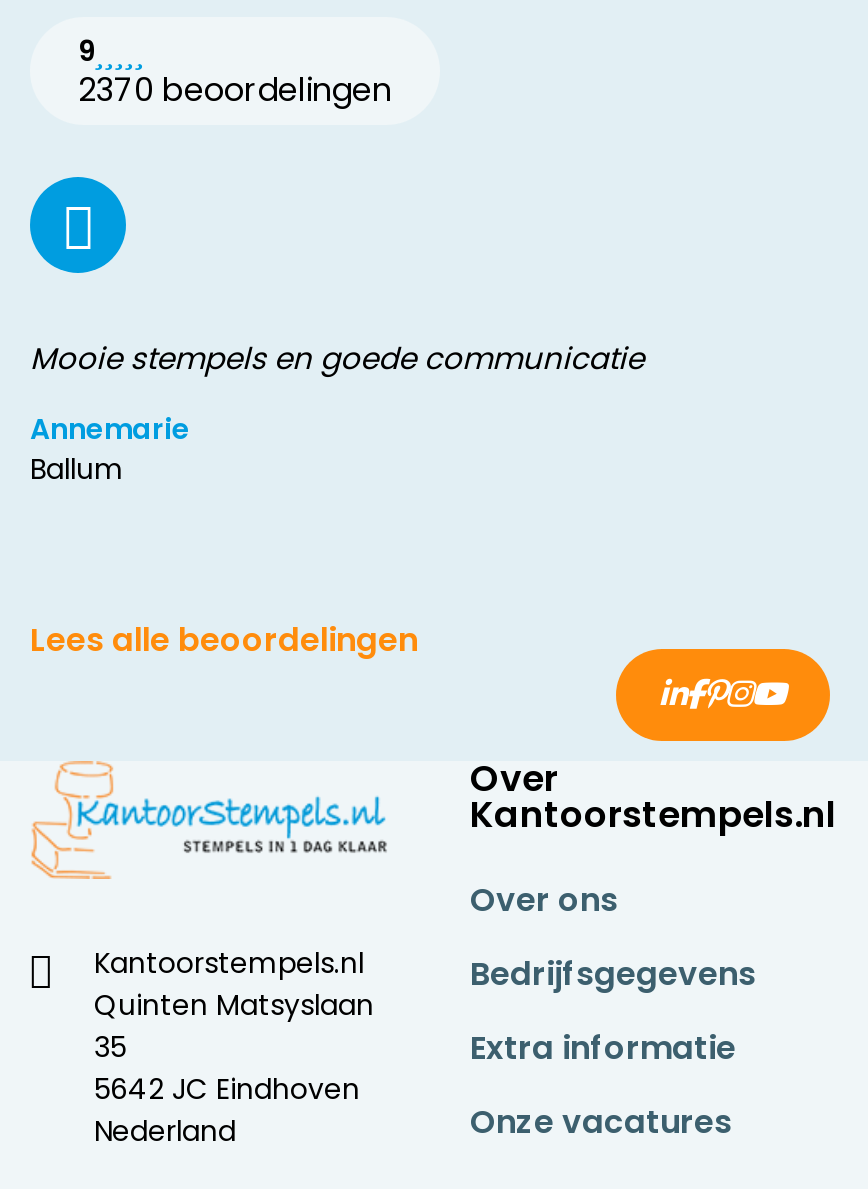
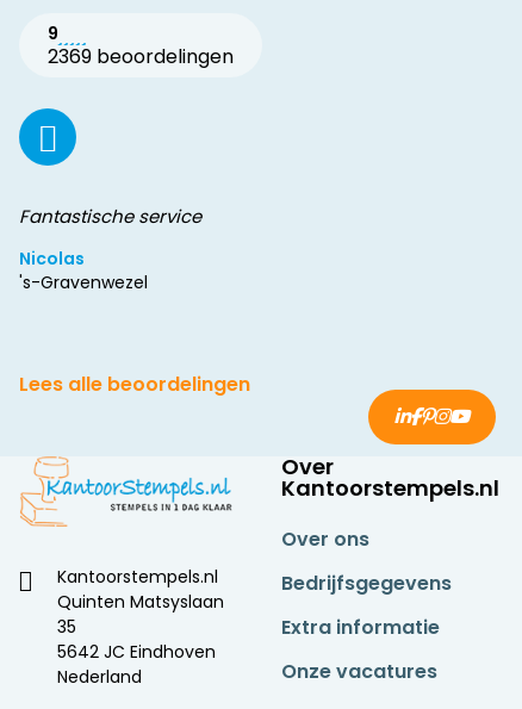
- 2370 beoordelingen
+ 2369 beoordelingen

- Mooie stempels en goede communicatie
+ Fantastische service

- Annemarie
- Ballum
+ Nicolas
+ 's-Gravenwezel
